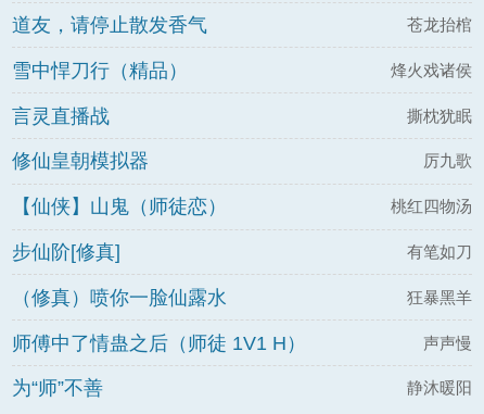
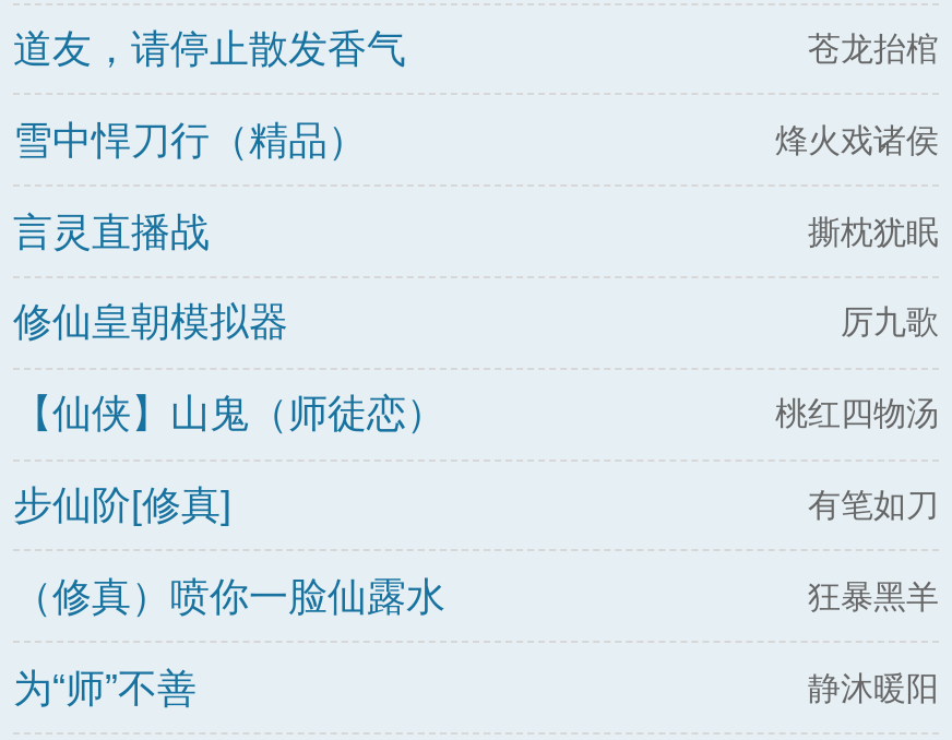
- 师傅中了情蛊之后（师徒 1V1 H）
- 声声慢
